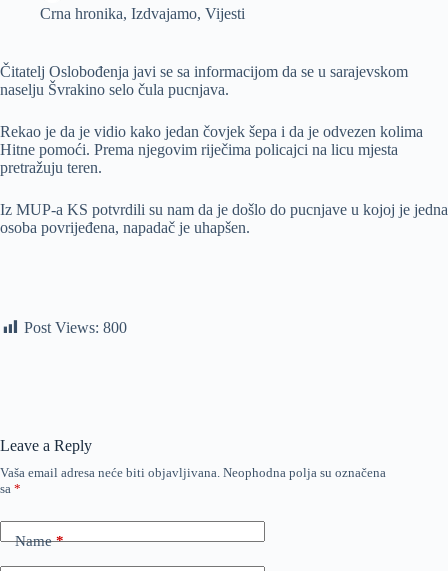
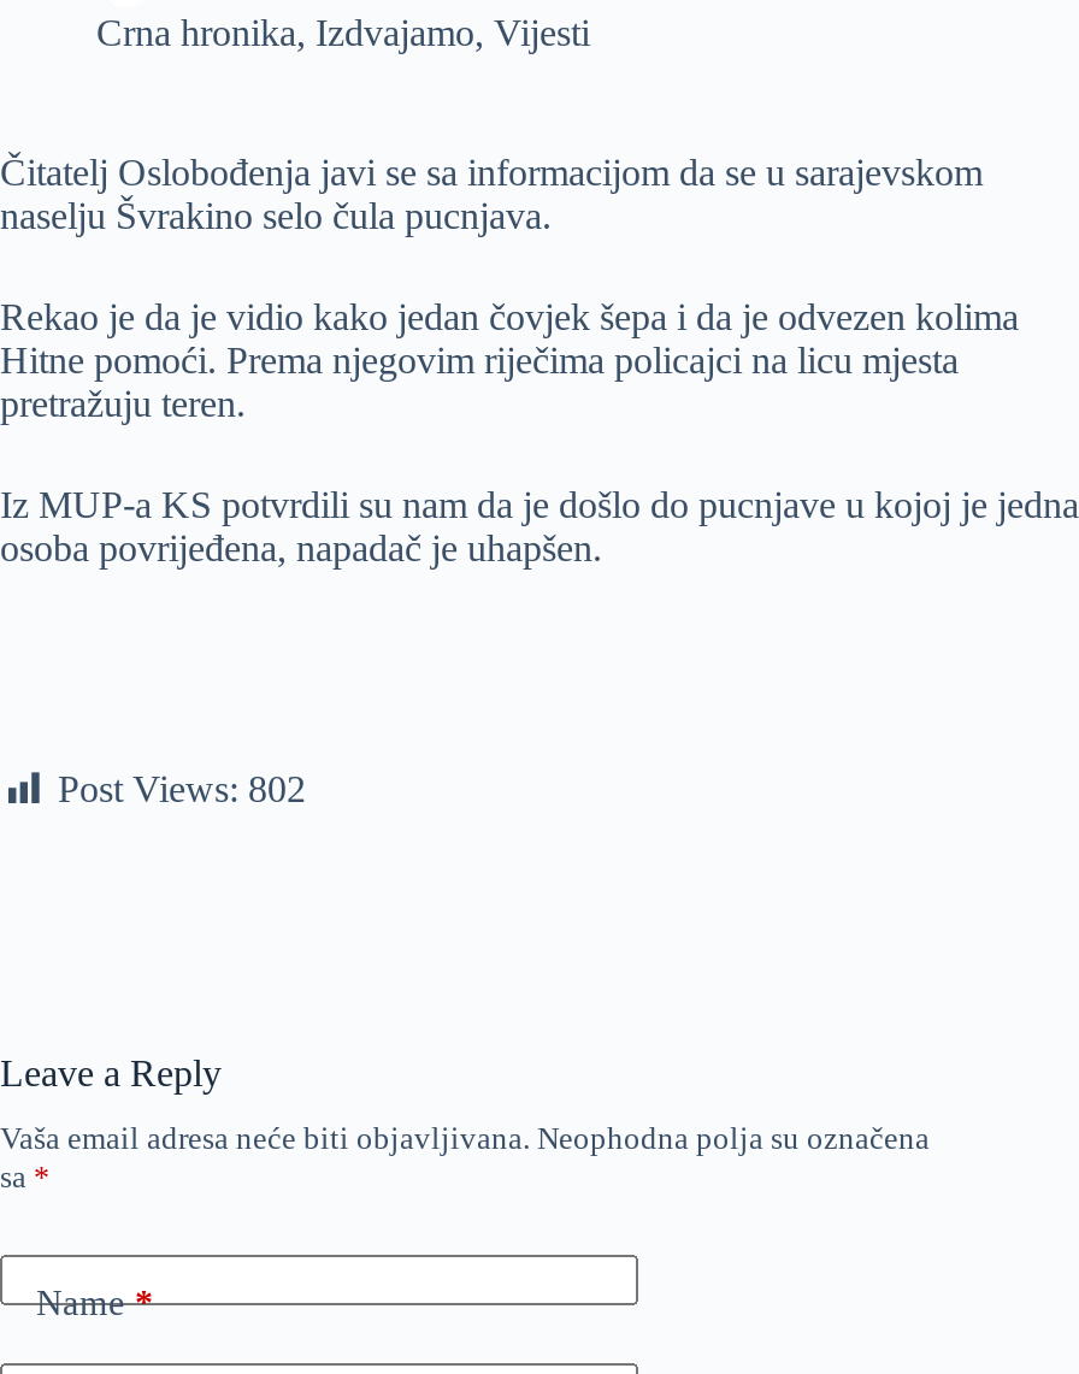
- Post Views: 800
+ Post Views: 802
